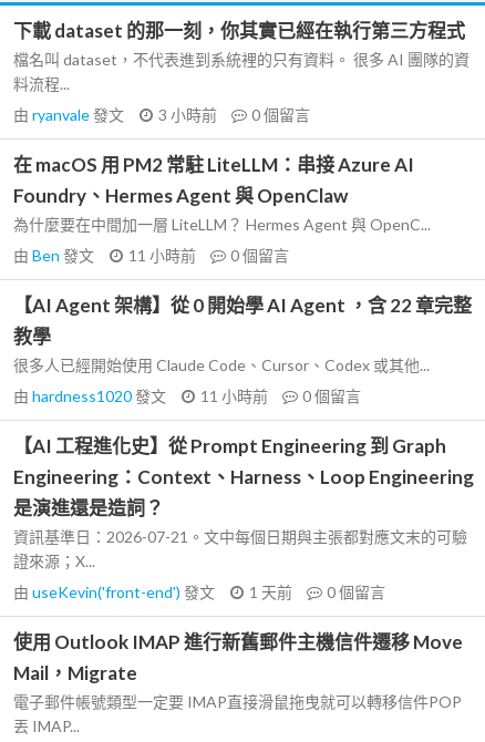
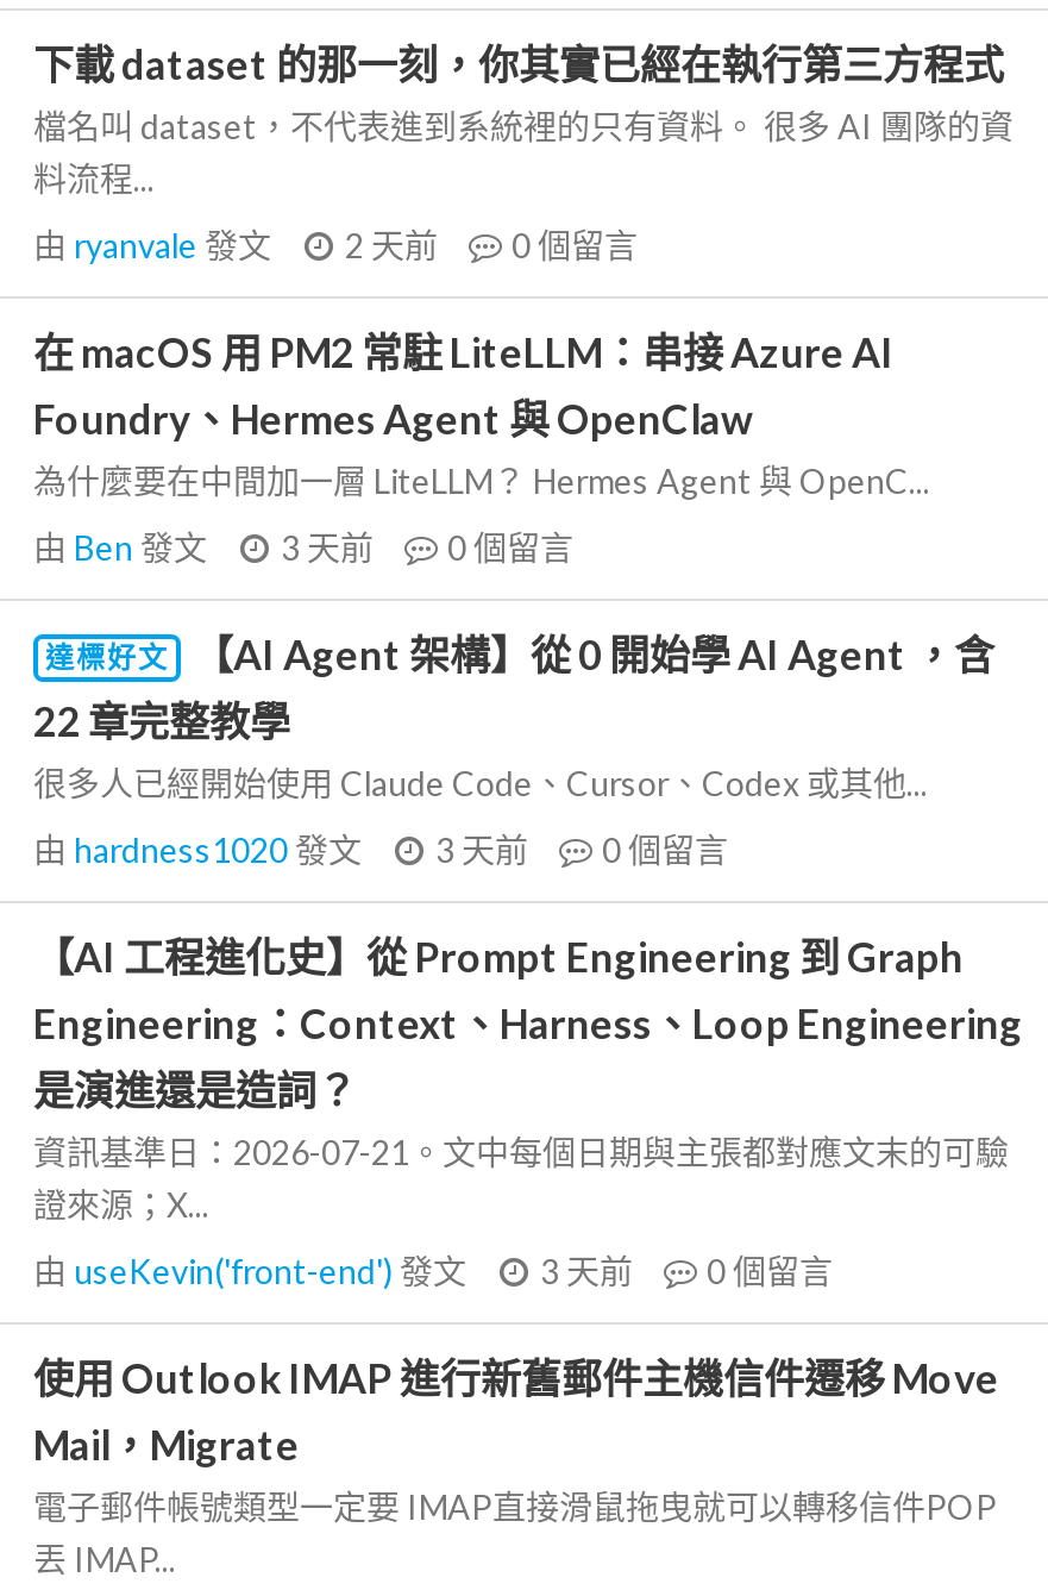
- 由ryanvale發文 3 小時前 0個留言
+ 由ryanvale發文 2 天前 0個留言

- 由Ben發文 11 小時前 0個留言
+ 由Ben發文 3 天前 0個留言

- 【AI Agent 架構】從 0 開始學 AI Agent ，含 22 章完整
- 教學
+ 達標好文
+ 【AI Agent 架構】從 0 開始學 AI Agent ，含
+ 22 章完整教學

- 由hardness1020發文 11 小時前 0個留言
+ 由hardness1020發文 3 天前 0個留言

- 由useKevin('front-end')發文 1 天前 0個留言
+ 由useKevin('front-end')發文 3 天前 0個留言
